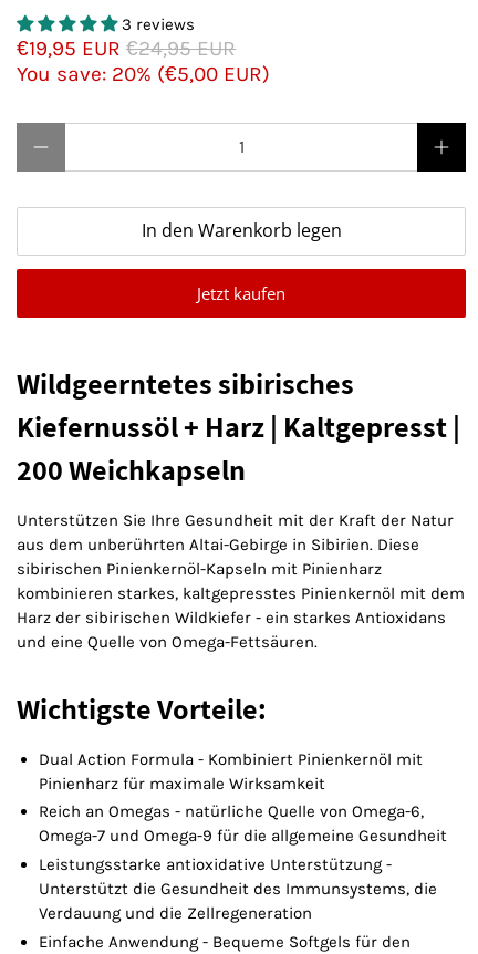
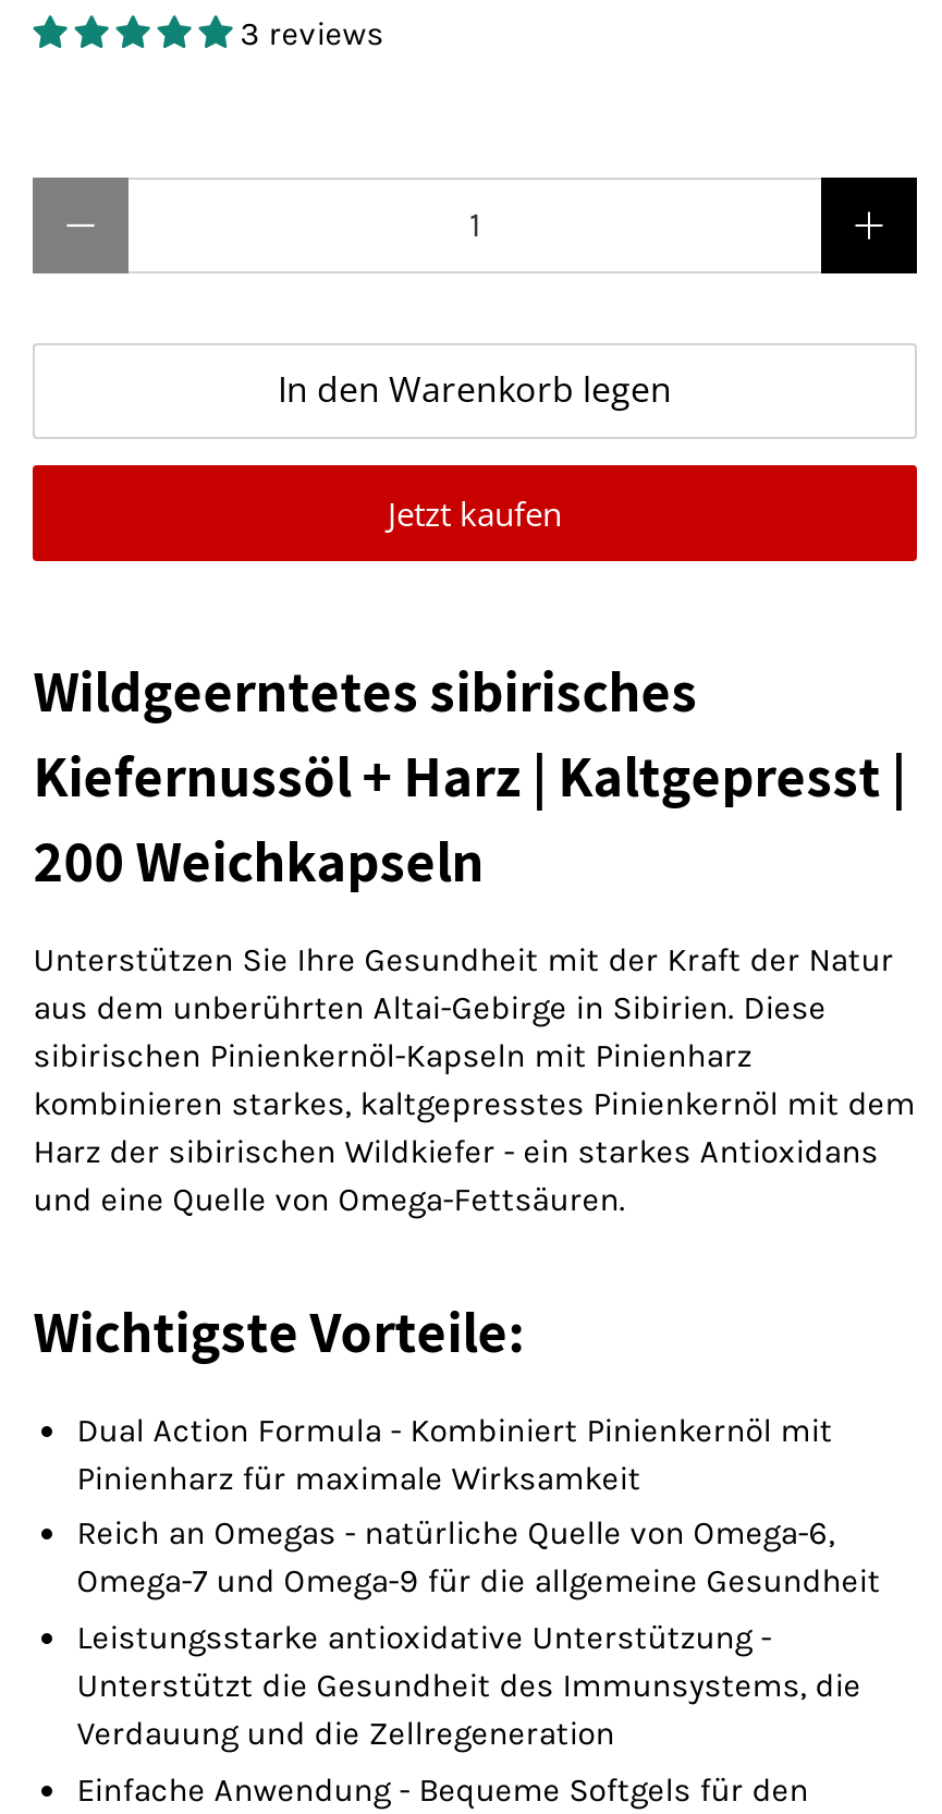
- €19,95 EUR €24,95 EUR
- You save: 20% (€5,00 EUR)
